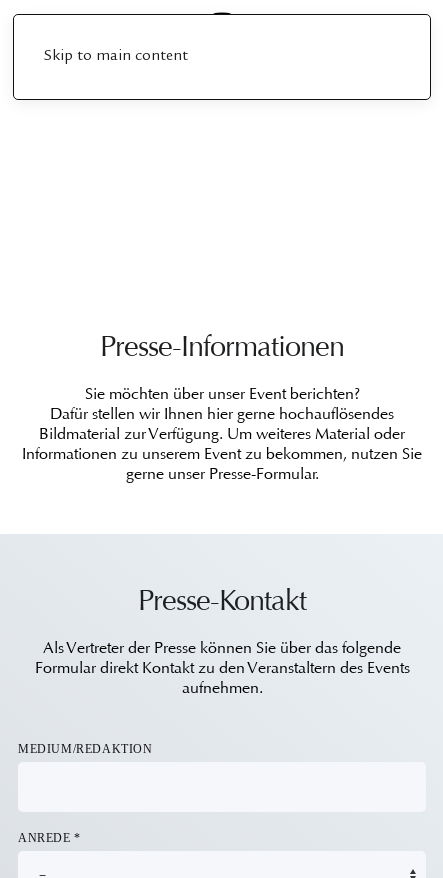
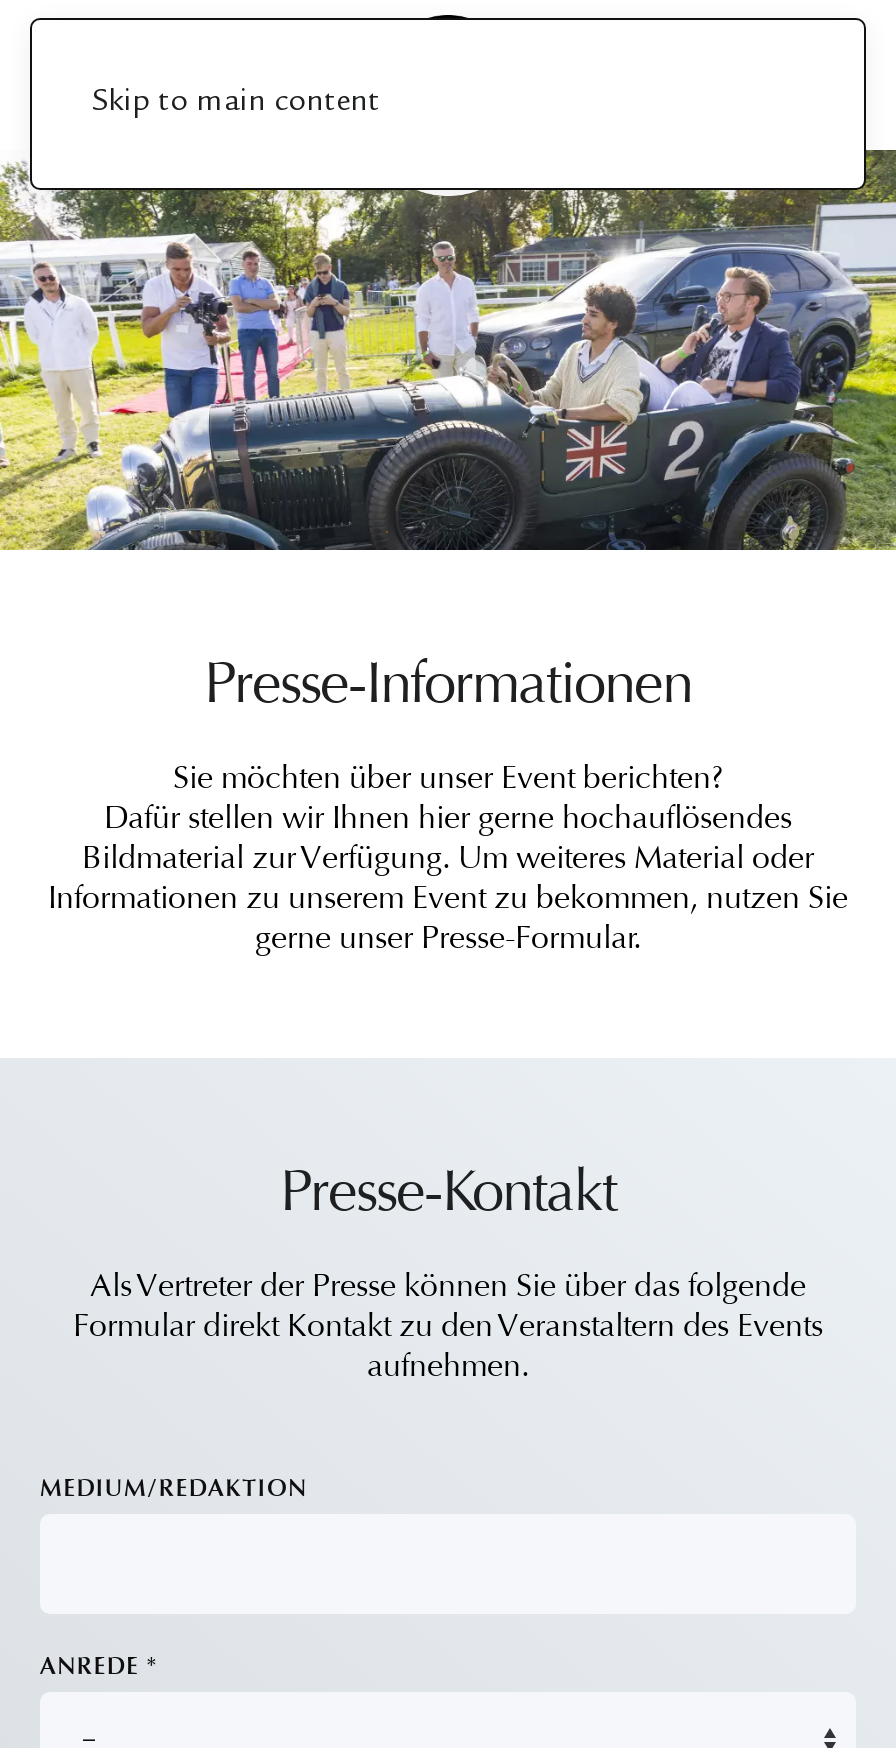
+ [image]
